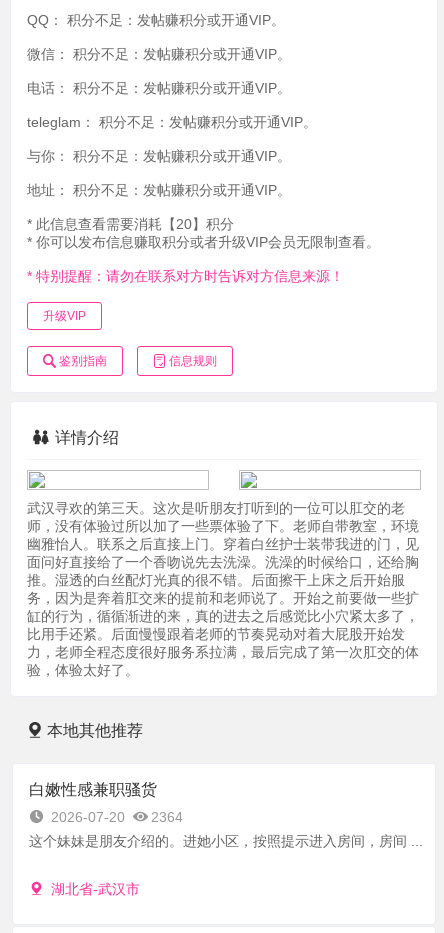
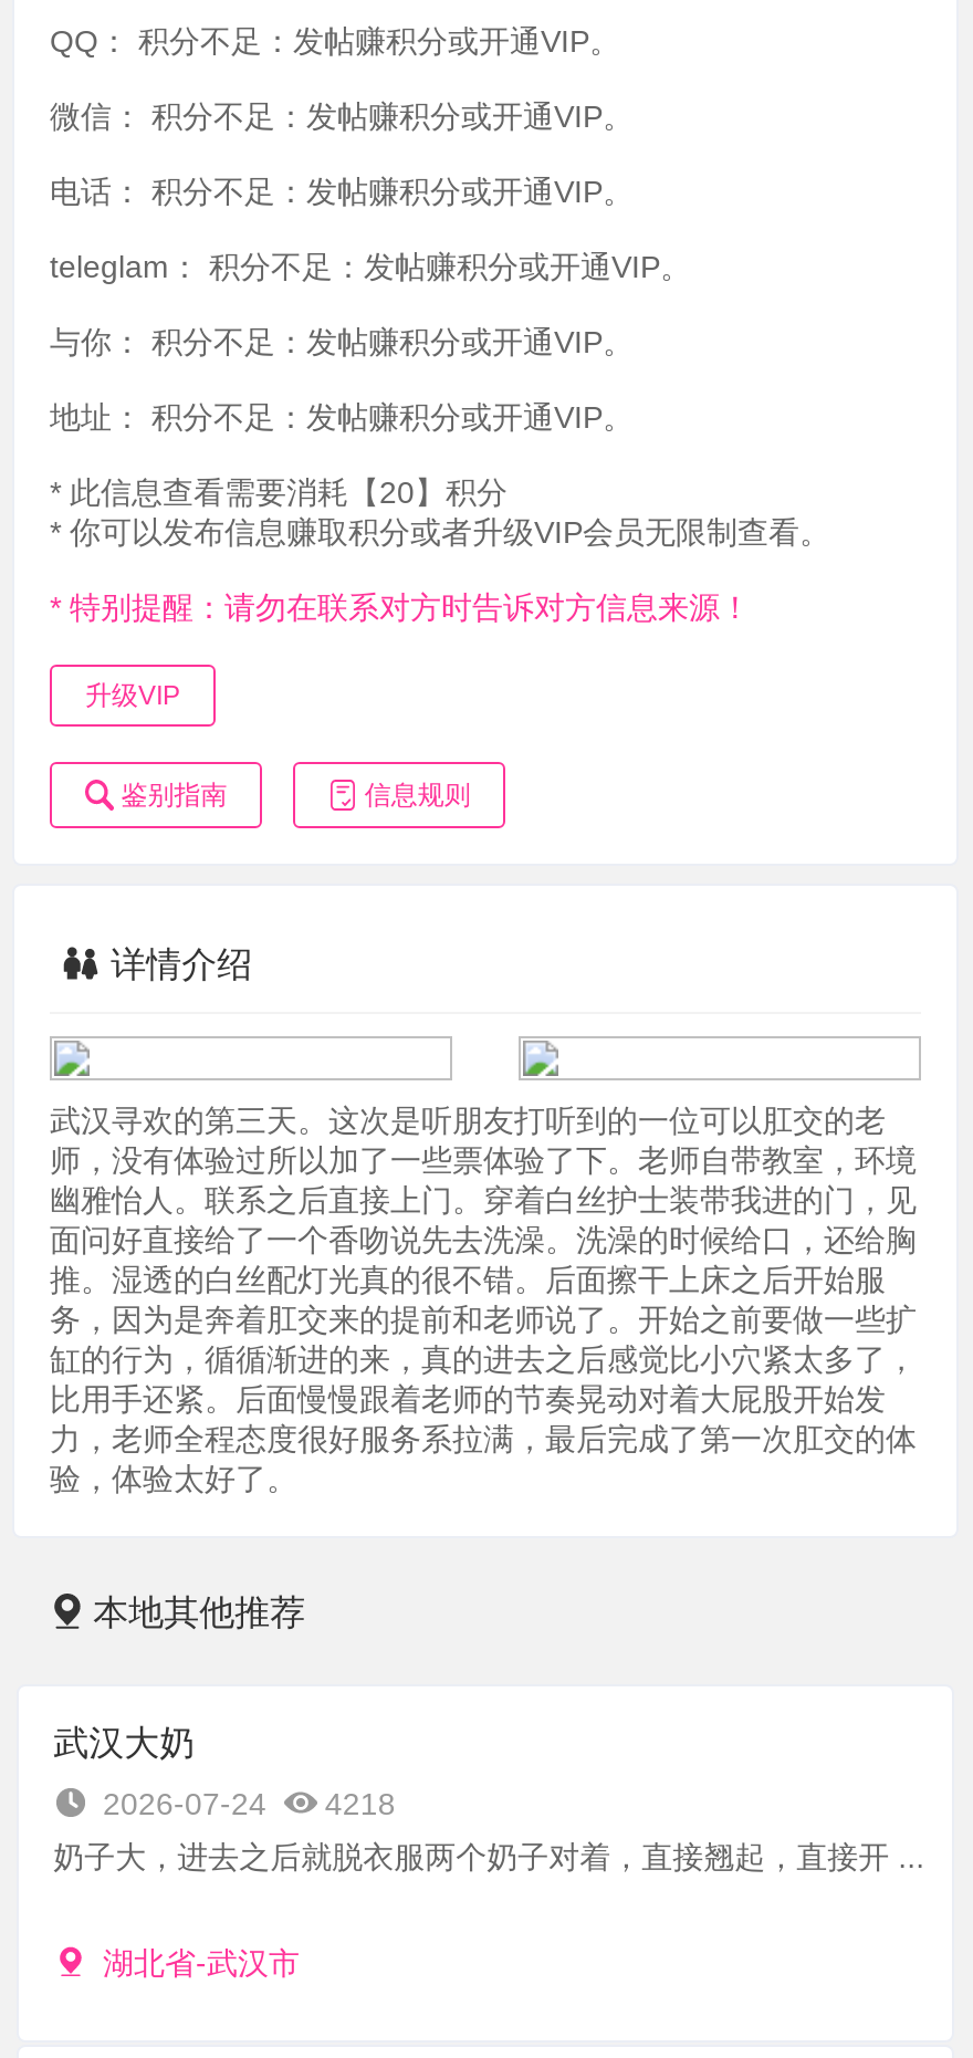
- 白嫩性感兼职骚货
+ 武汉大奶

- 2026-07-20
- 2364
+ 2026-07-24
+ 4218

- 这个妹妹是朋友介绍的。进她小区，按照提示进入房间，房间 ...
+ 奶子大，进去之后就脱衣服两个奶子对着，直接翘起，直接开 ...
